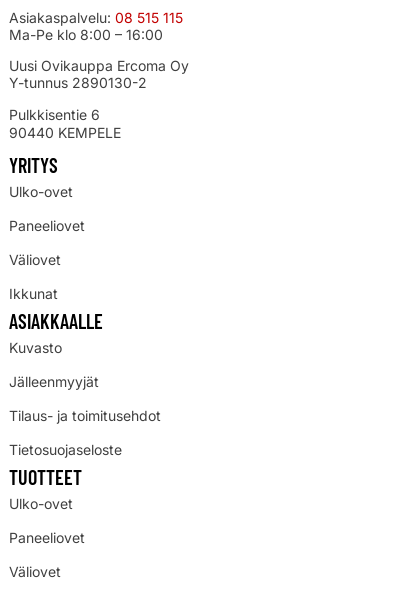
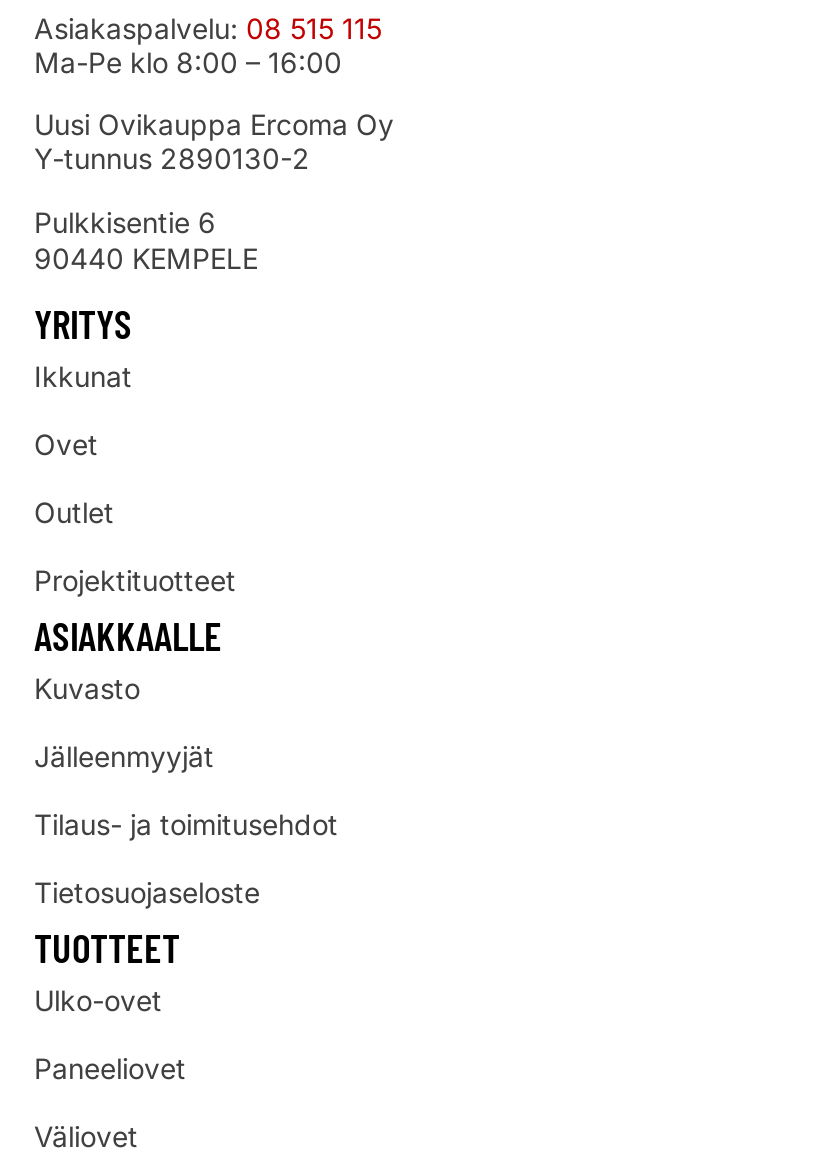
- Ulko-ovet
- Paneeliovet
- Väliovet

moved up: Ikkunat

+ Ovet
+ Outlet
+ Projektituotteet
